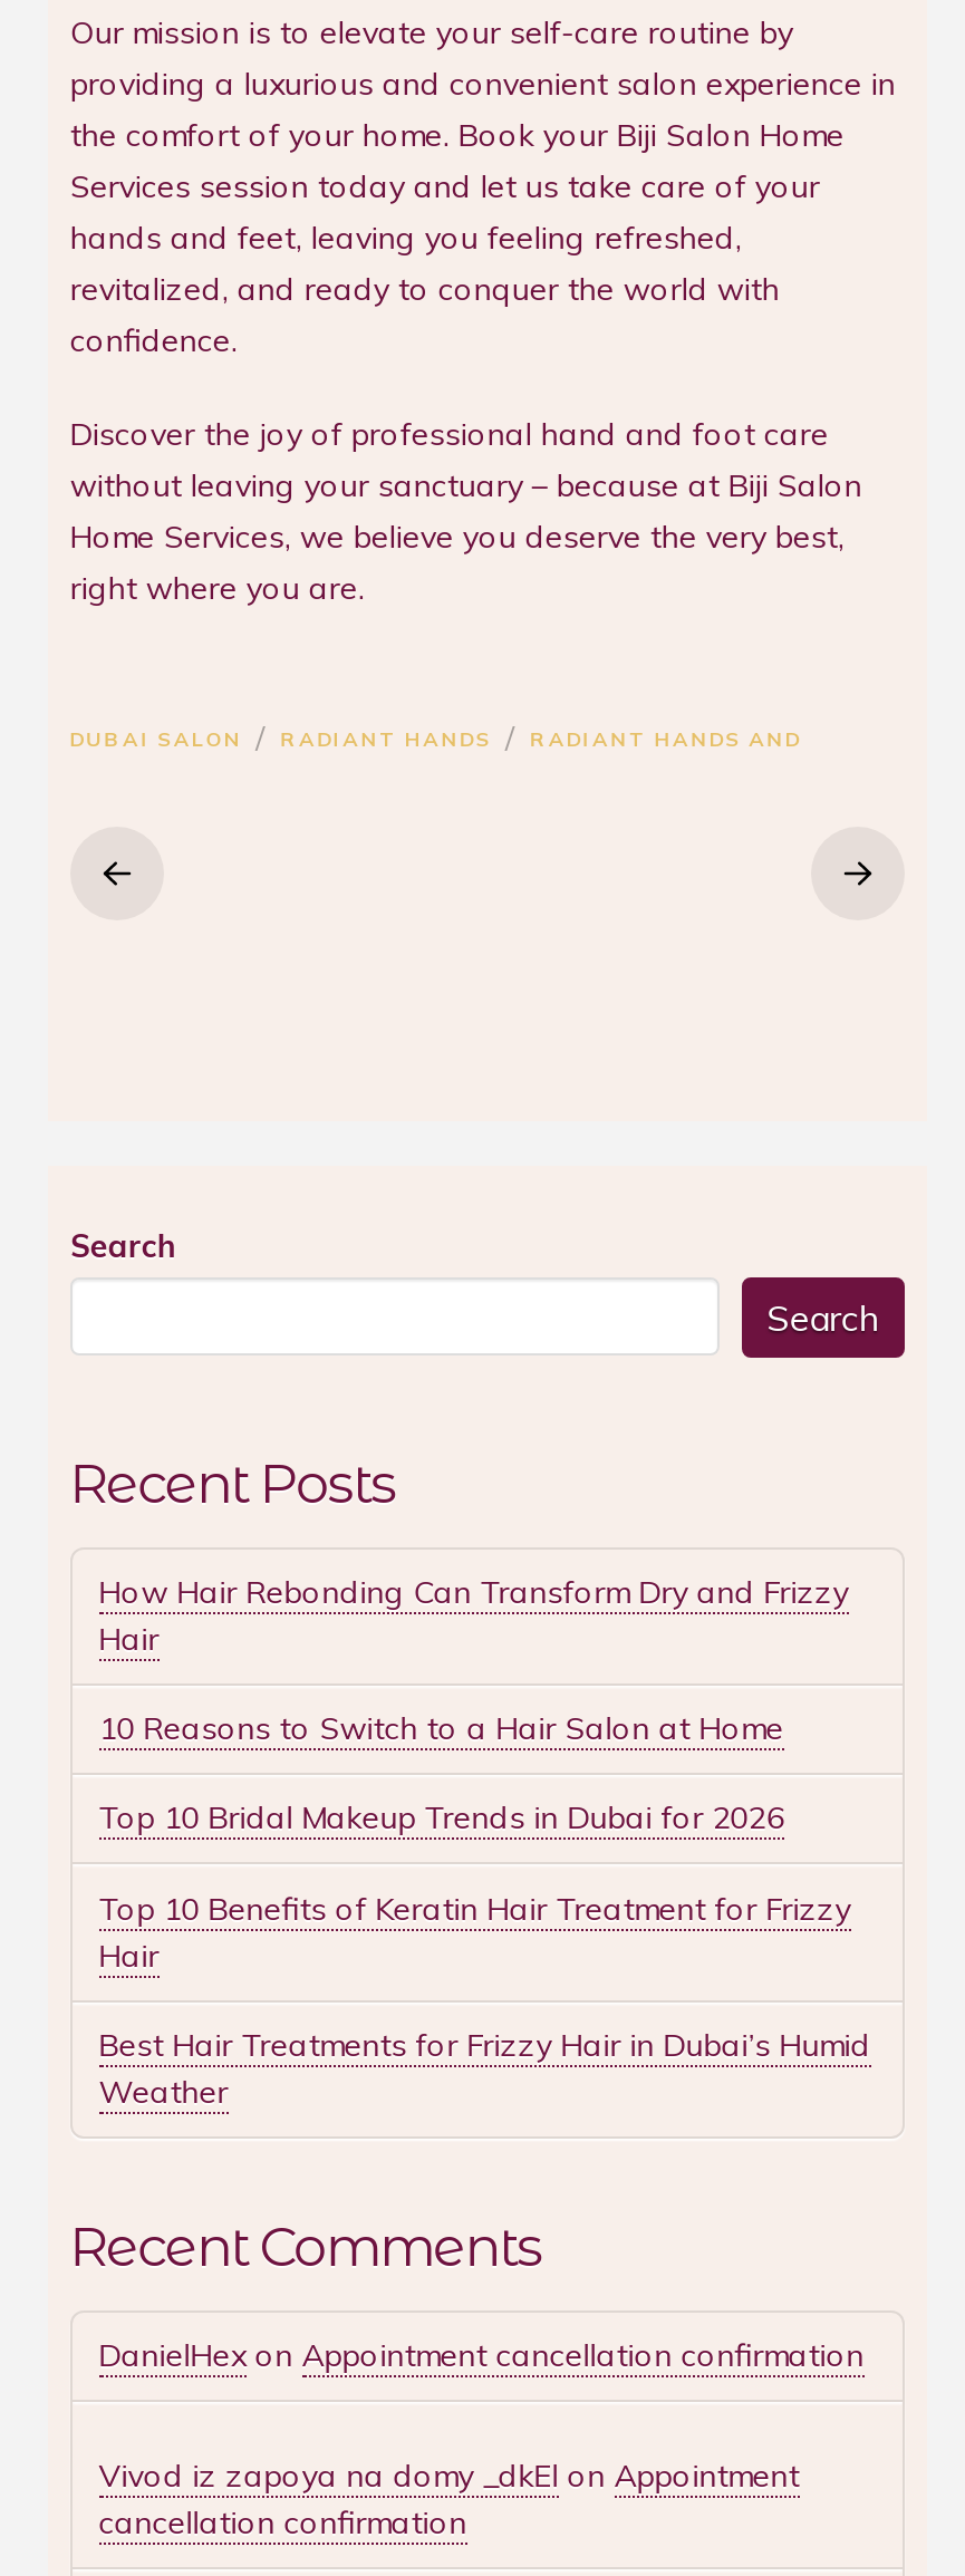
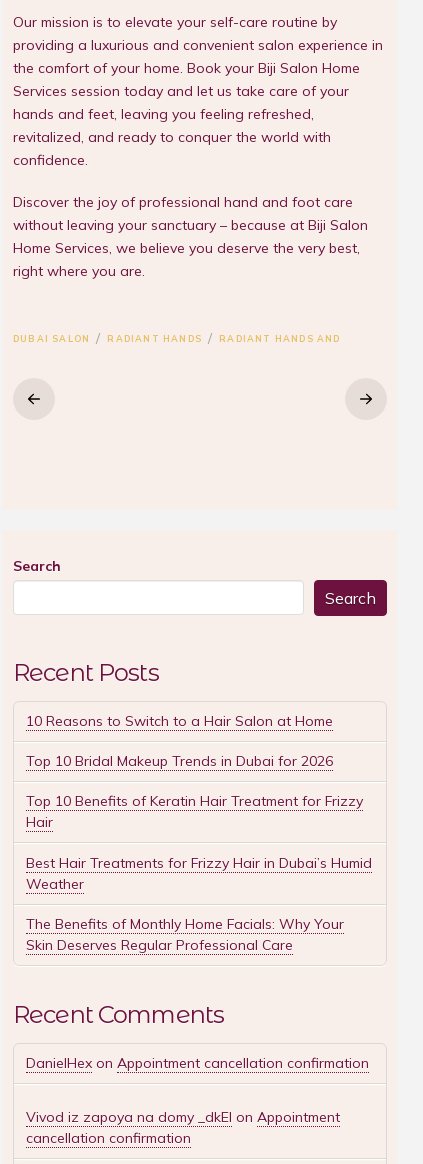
- How Hair Rebonding Can Transform Dry and Frizzy
- Hair

moved up: 10 Reasons to Switch to a Hair Salon at Home | Top 10 Bridal Makeup Trends in Dubai for 2026 | Top 10 Benefits of Keratin Hair Treatment for Frizzy | Hair | Best Hair Treatments for Frizzy Hair in Dubai’s Humid | Weather

+ The Benefits of Monthly Home Facials: Why Your
+ Skin Deserves Regular Professional Care
